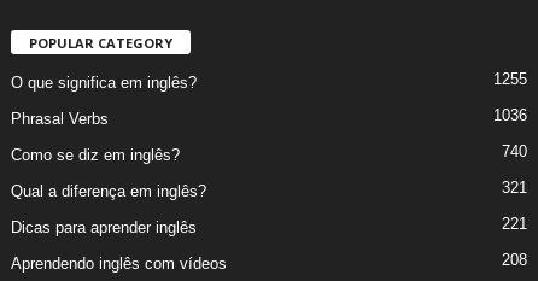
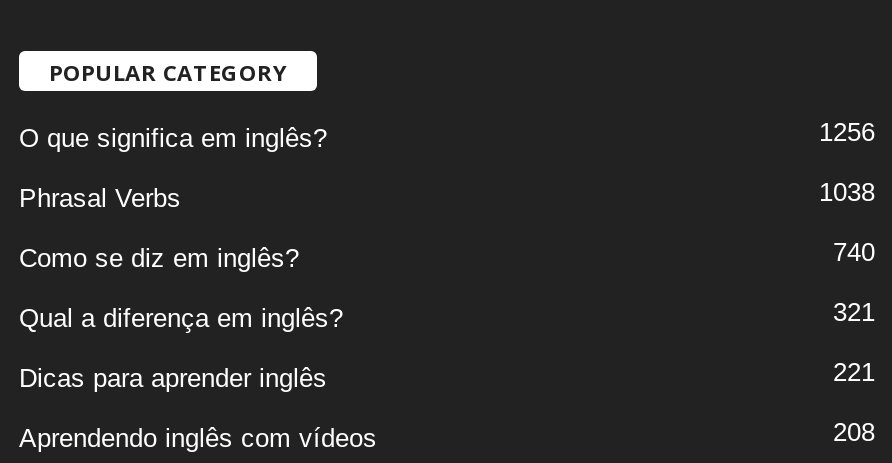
- 1255
+ 1256

- 1036
+ 1038
